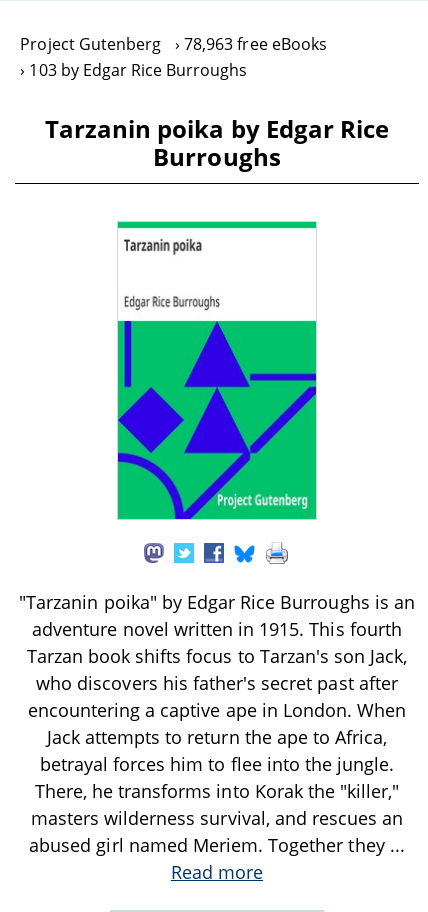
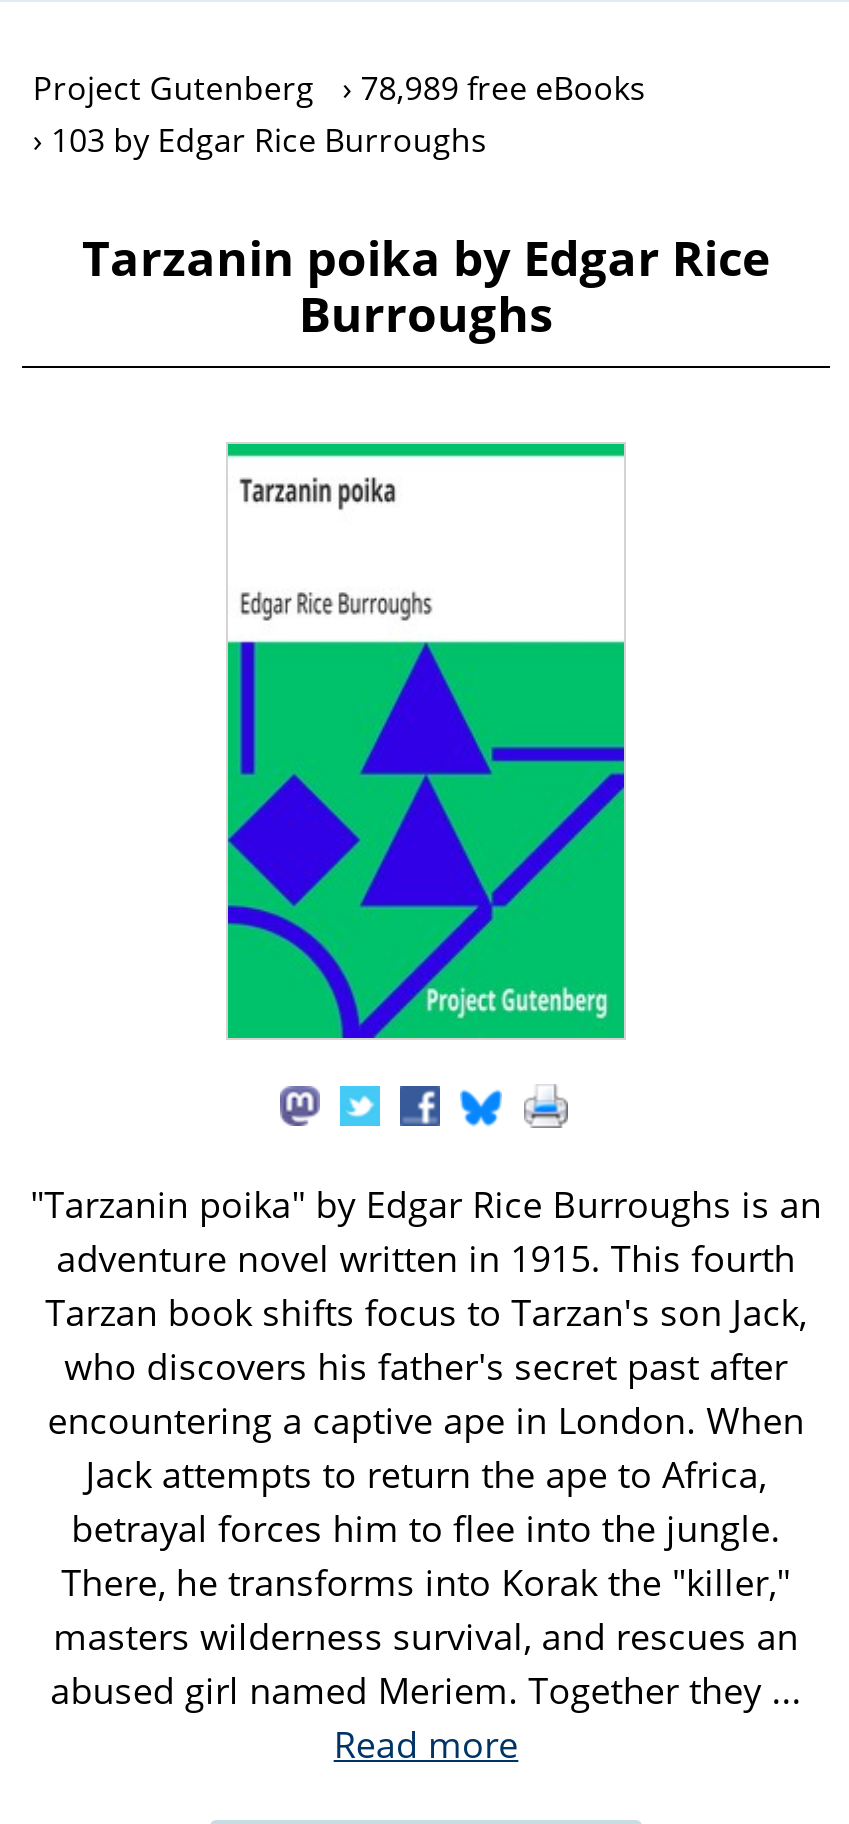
- Project Gutenberg 78,963 free eBooks
+ Project Gutenberg 78,989 free eBooks
